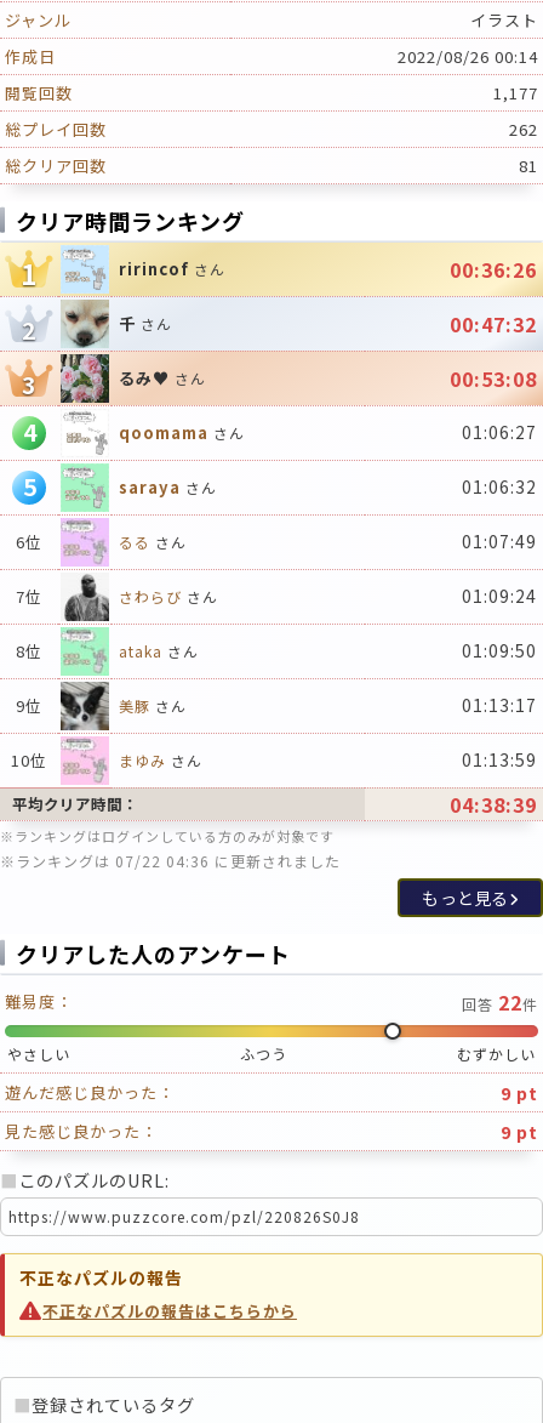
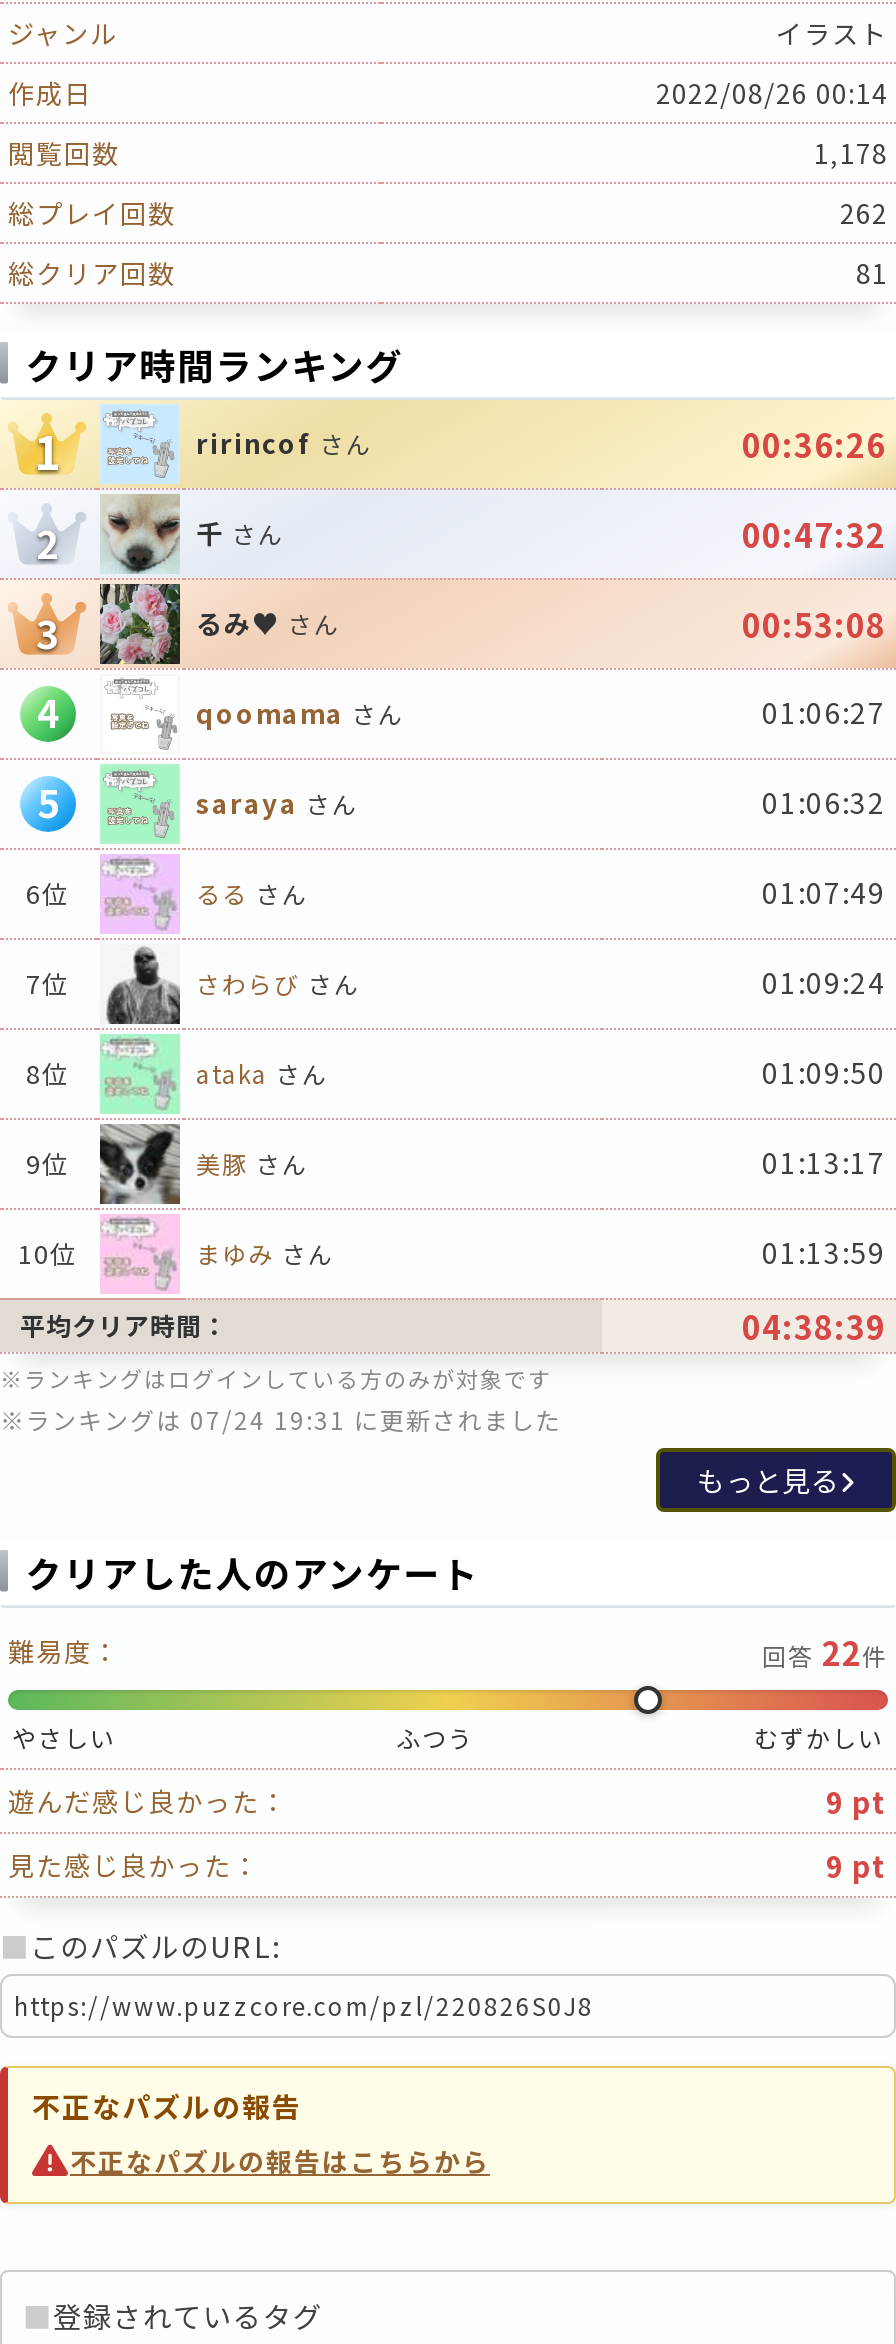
- 1,177
+ 1,178

- ※ランキングは 07/22 04:36 に更新されました
+ ※ランキングは 07/24 19:31 に更新されました
